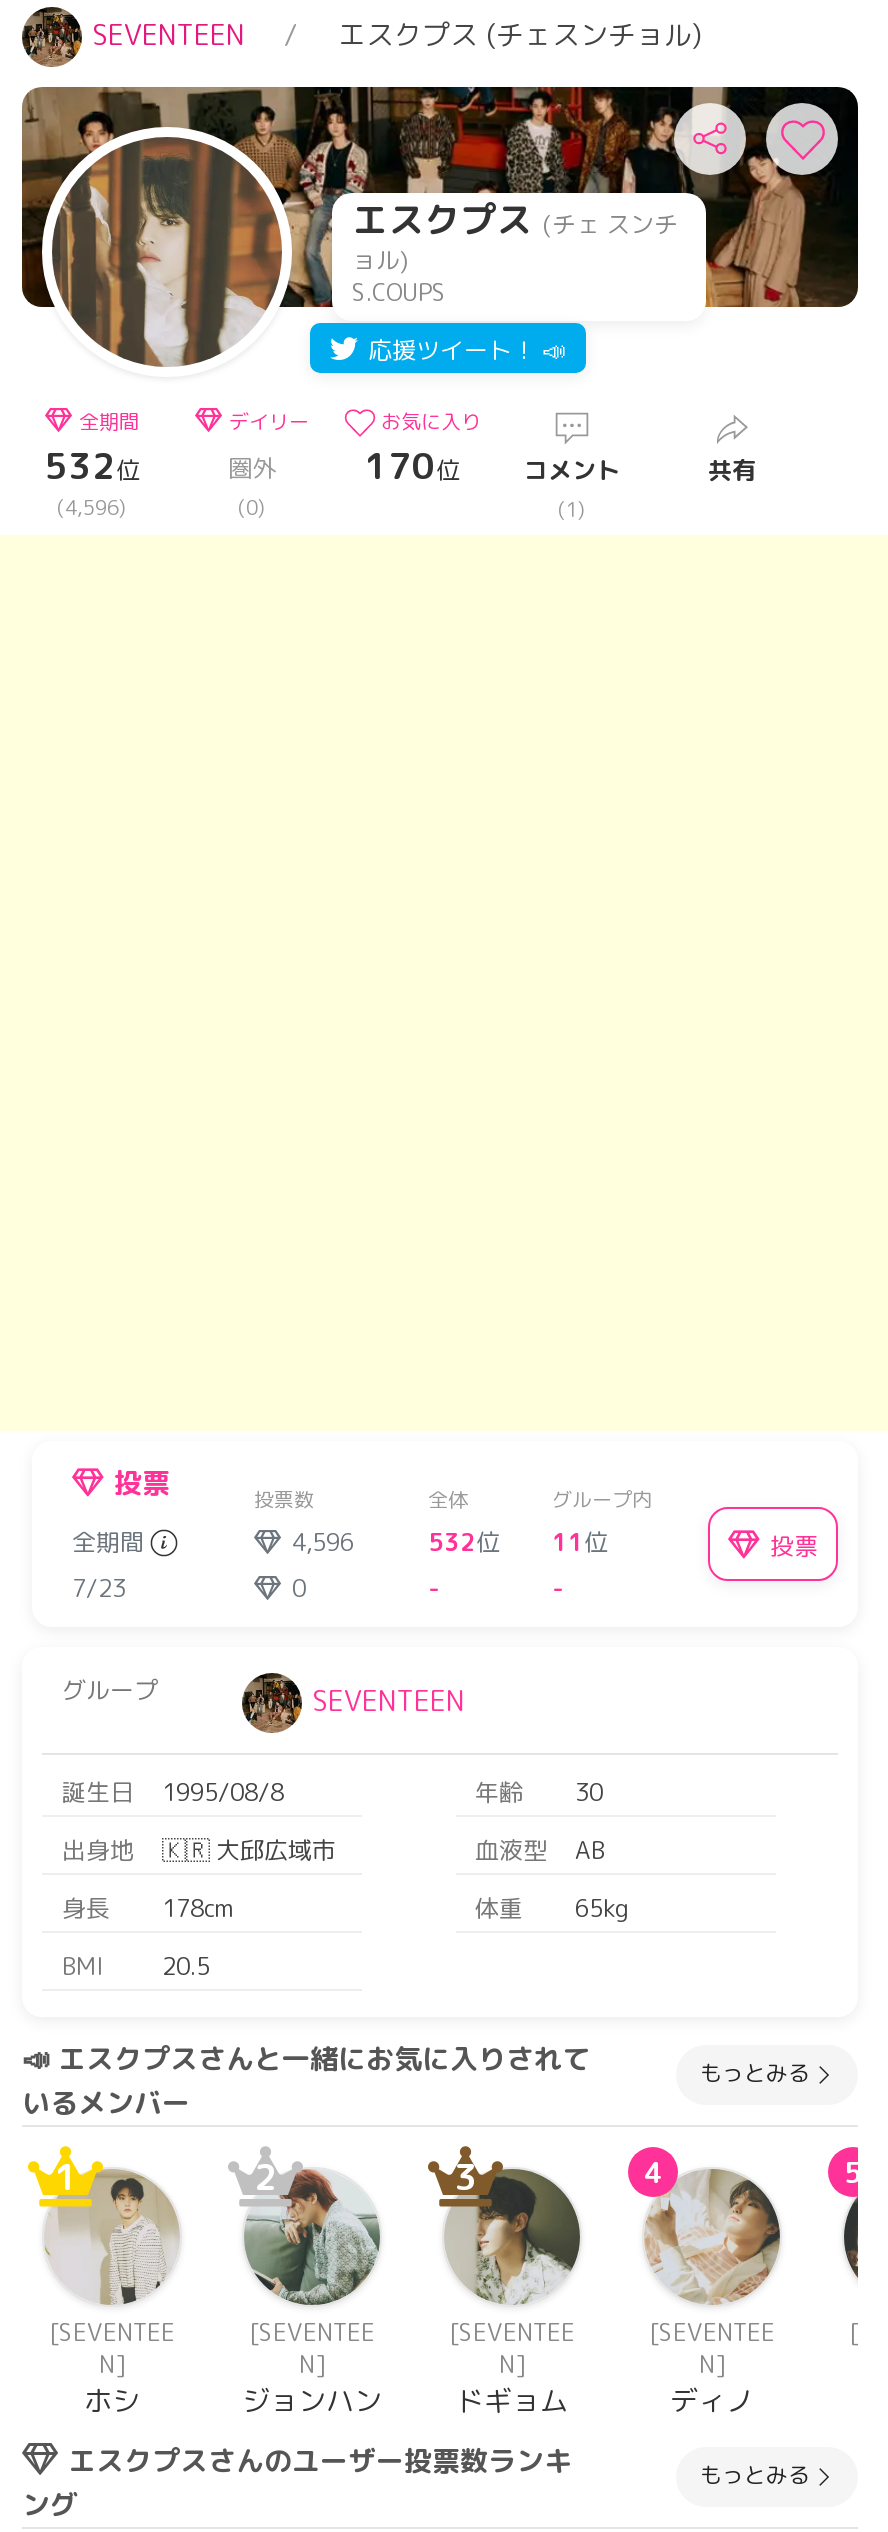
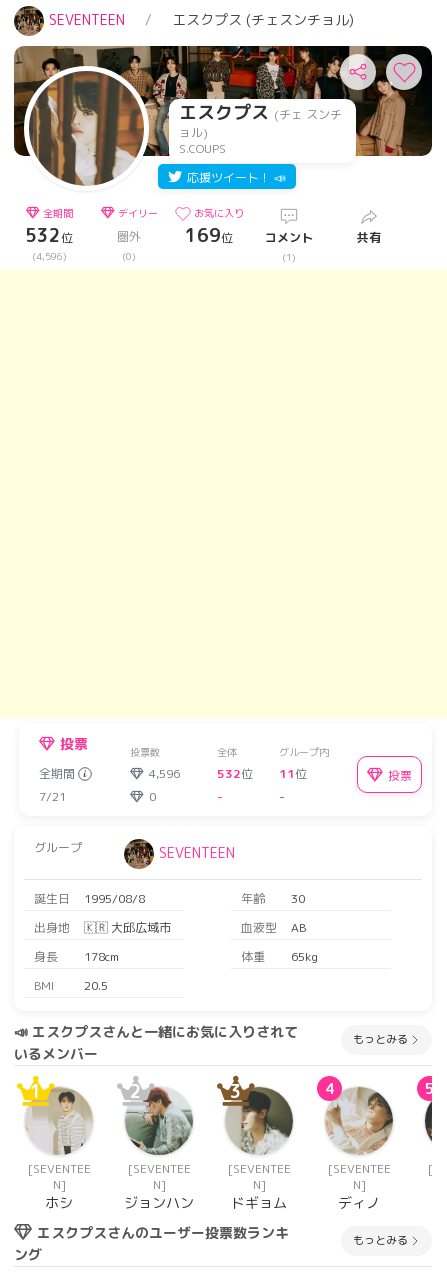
- 170位 コメント
+ 169位 コメント

- 7/23
+ 7/21
